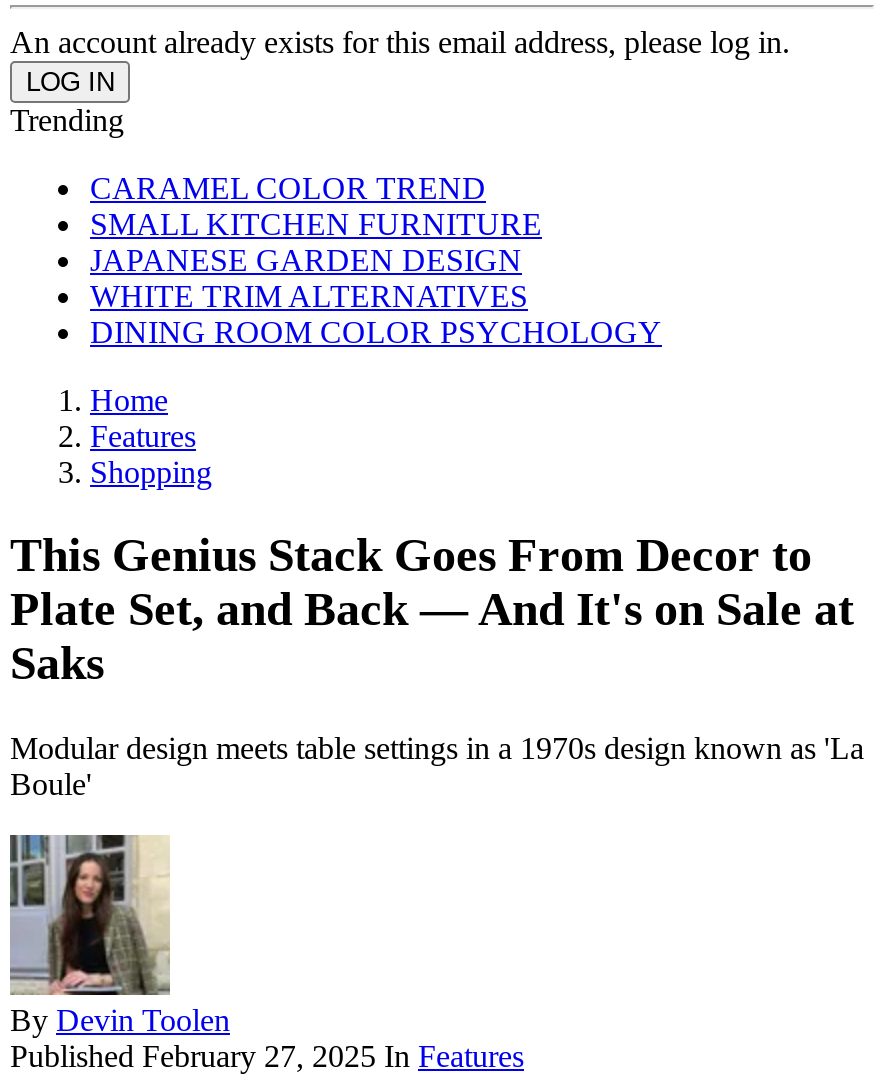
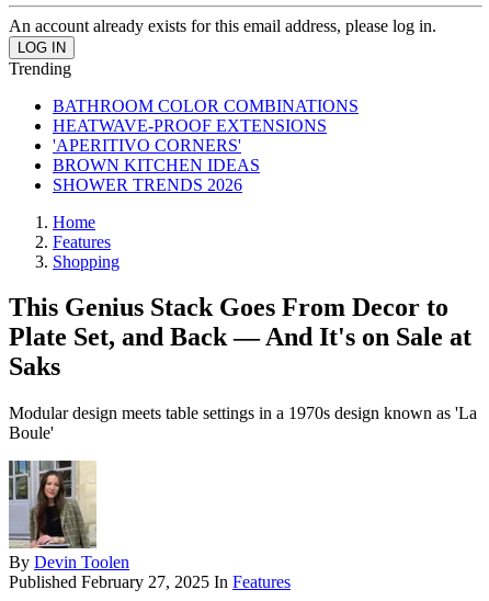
- CARAMEL COLOR TREND
- SMALL KITCHEN FURNITURE
- JAPANESE GARDEN DESIGN
- WHITE TRIM ALTERNATIVES
- DINING ROOM COLOR PSYCHOLOGY
+ BATHROOM COLOR COMBINATIONS
+ HEATWAVE-PROOF EXTENSIONS
+ 'APERITIVO CORNERS'
+ BROWN KITCHEN IDEAS
+ SHOWER TRENDS 2026
